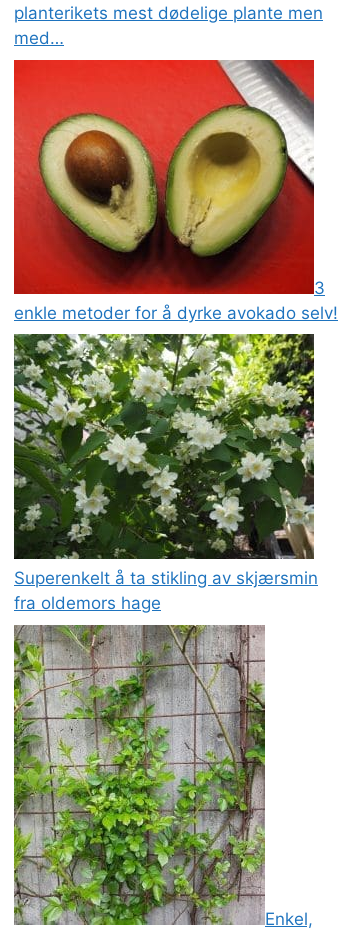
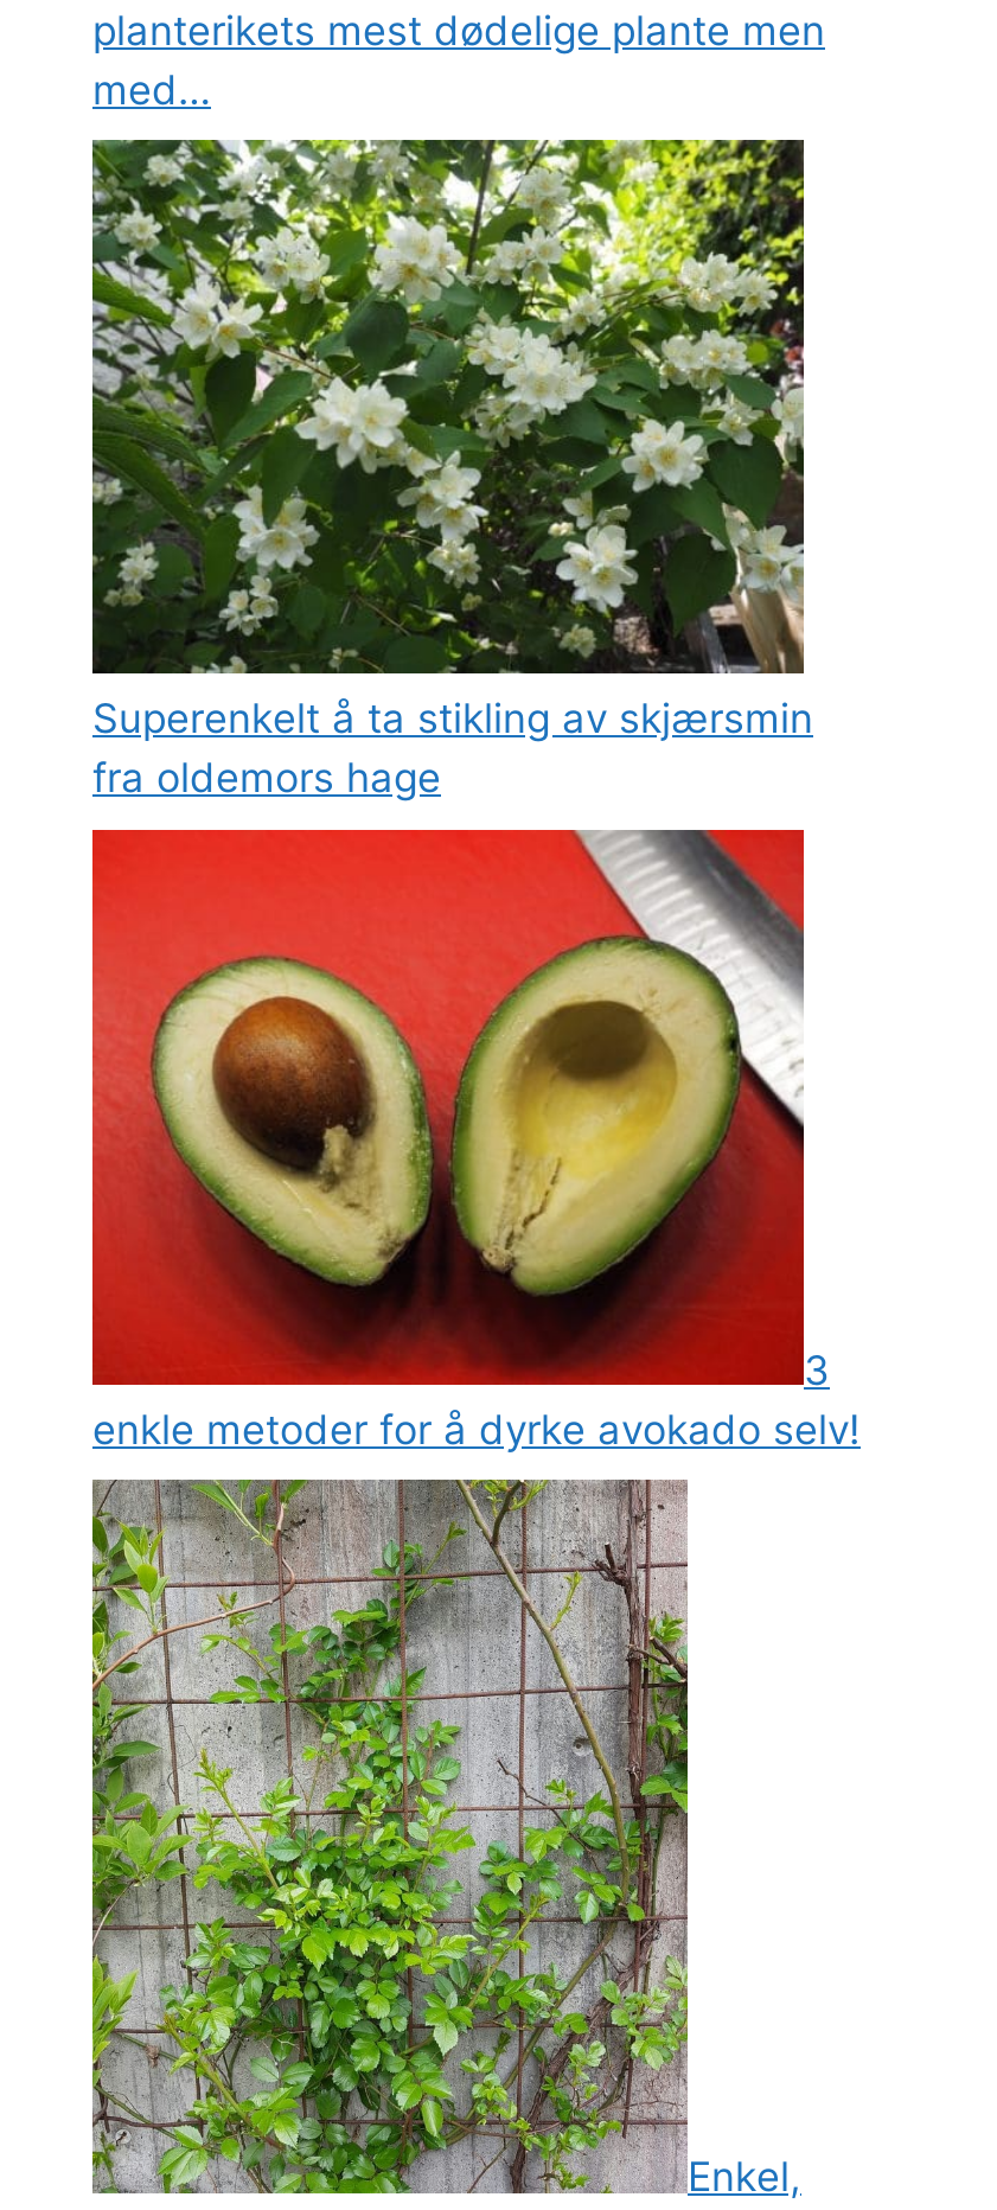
moved down: [image] | 3 | enkle metoder for å dyrke avokado selv!

moved up: [image] | Superenkelt å ta stikling av skjærsmin | fra oldemors hage
